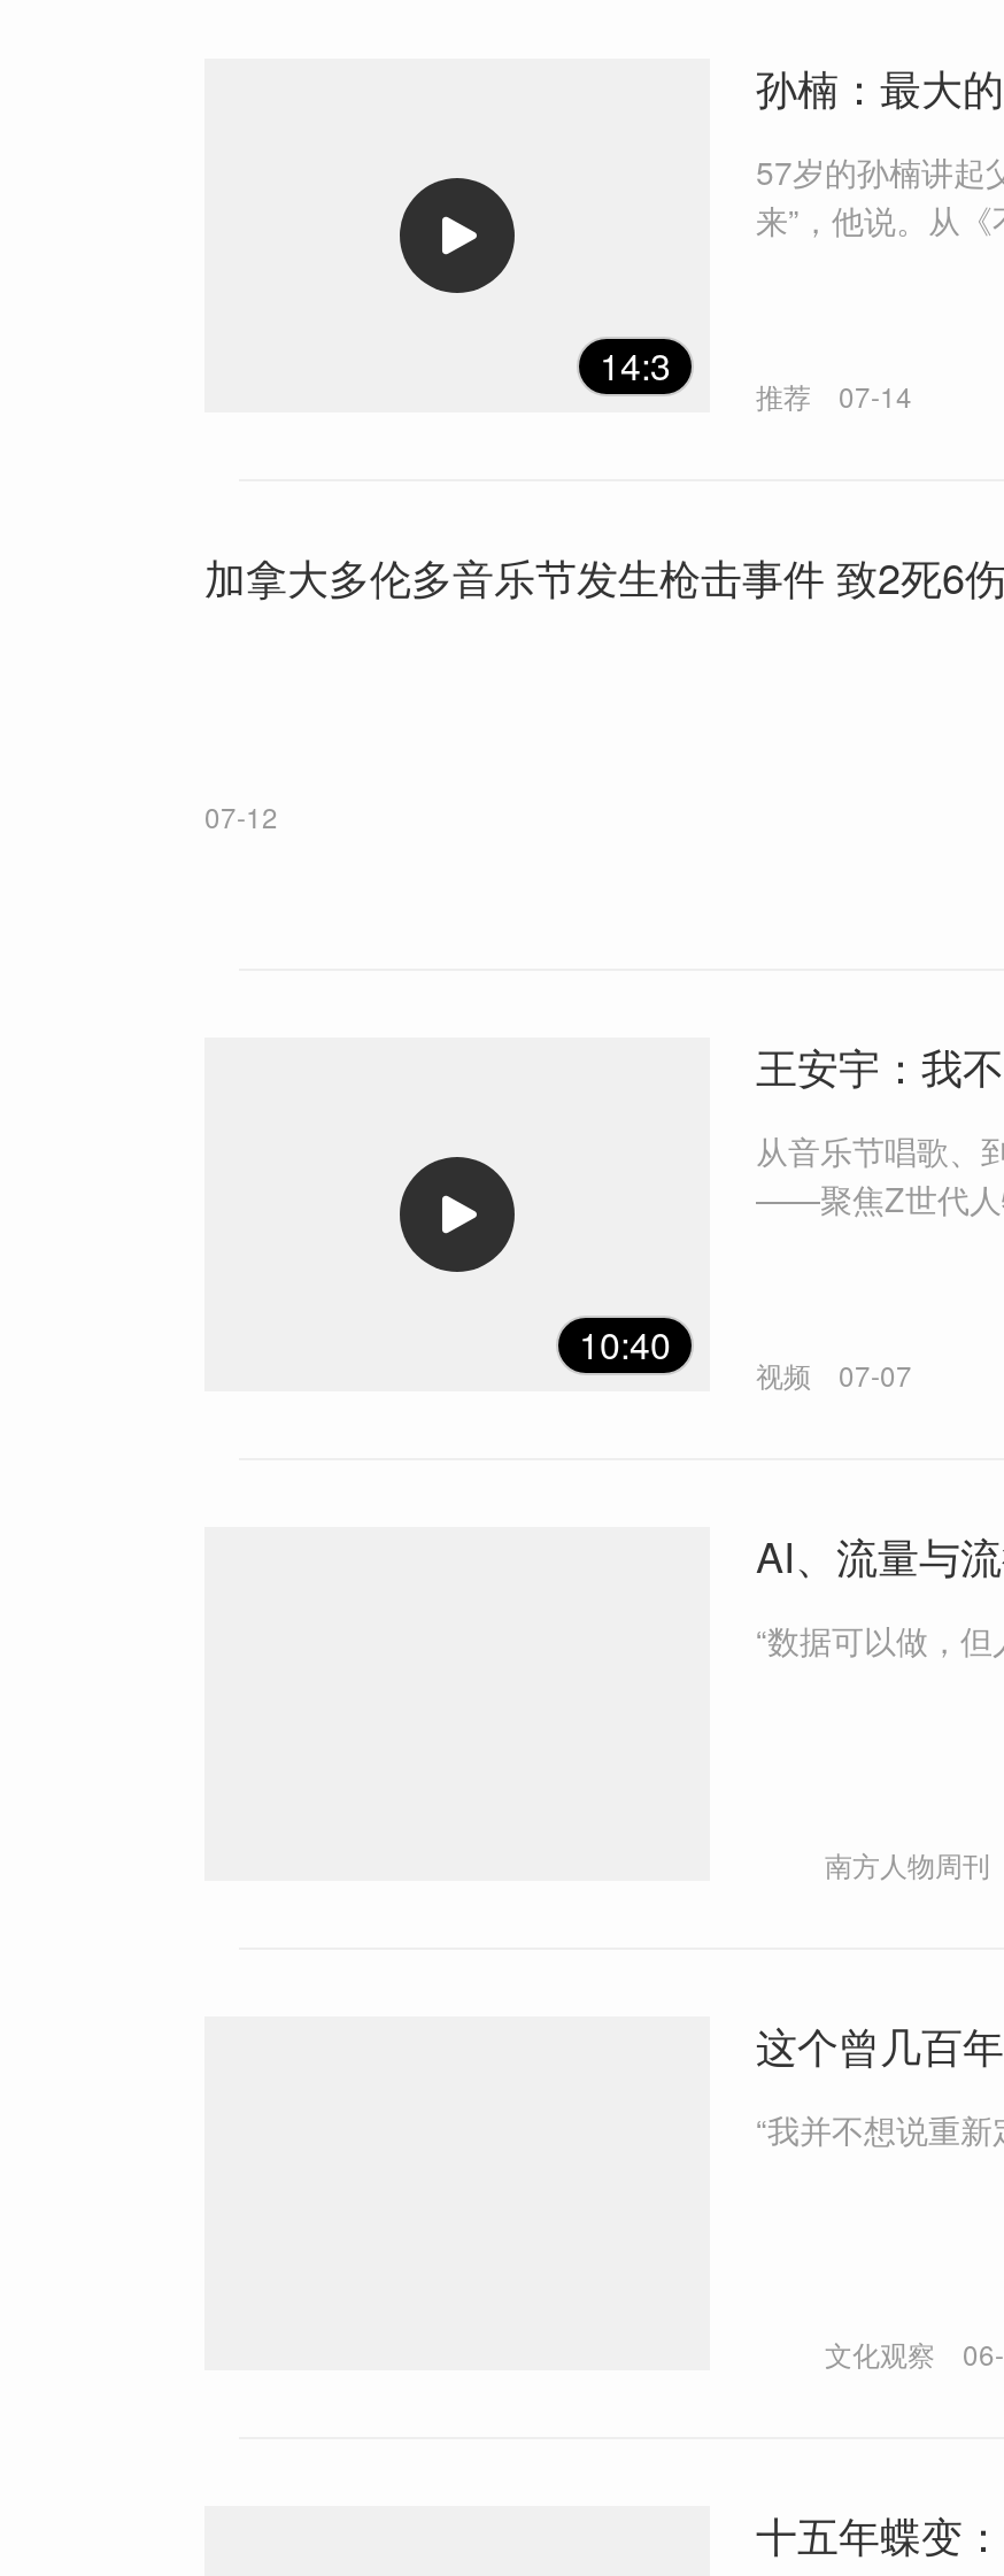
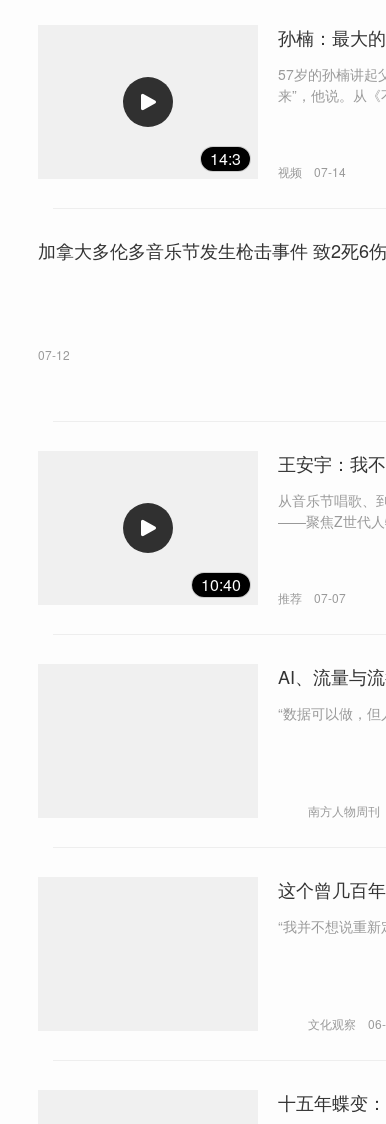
moved down: 推荐

moved up: 视频
